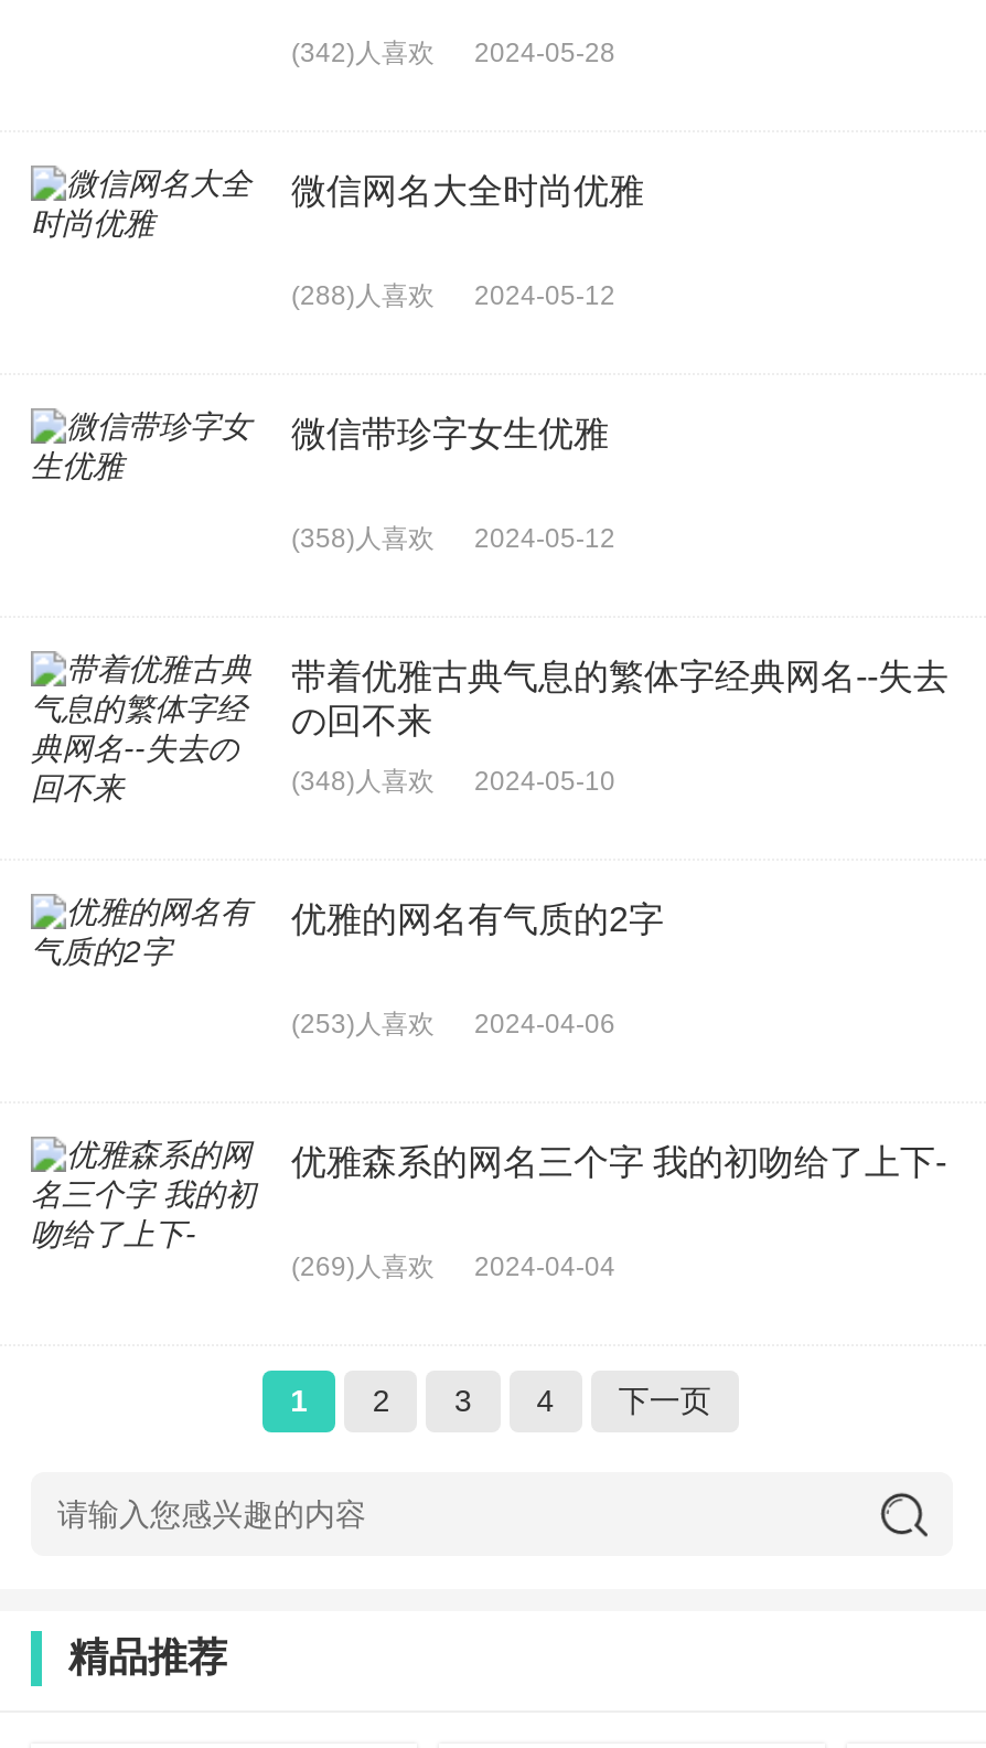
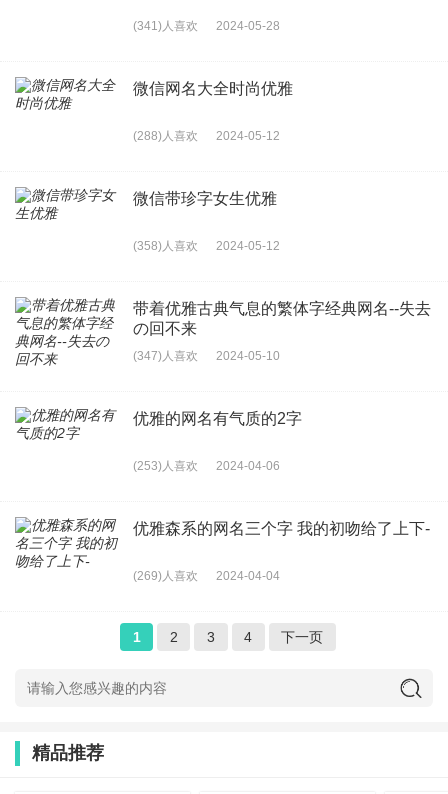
- (342)人喜欢 2024-05-28
+ (341)人喜欢 2024-05-28

- (348)人喜欢 2024-05-10
+ (347)人喜欢 2024-05-10
